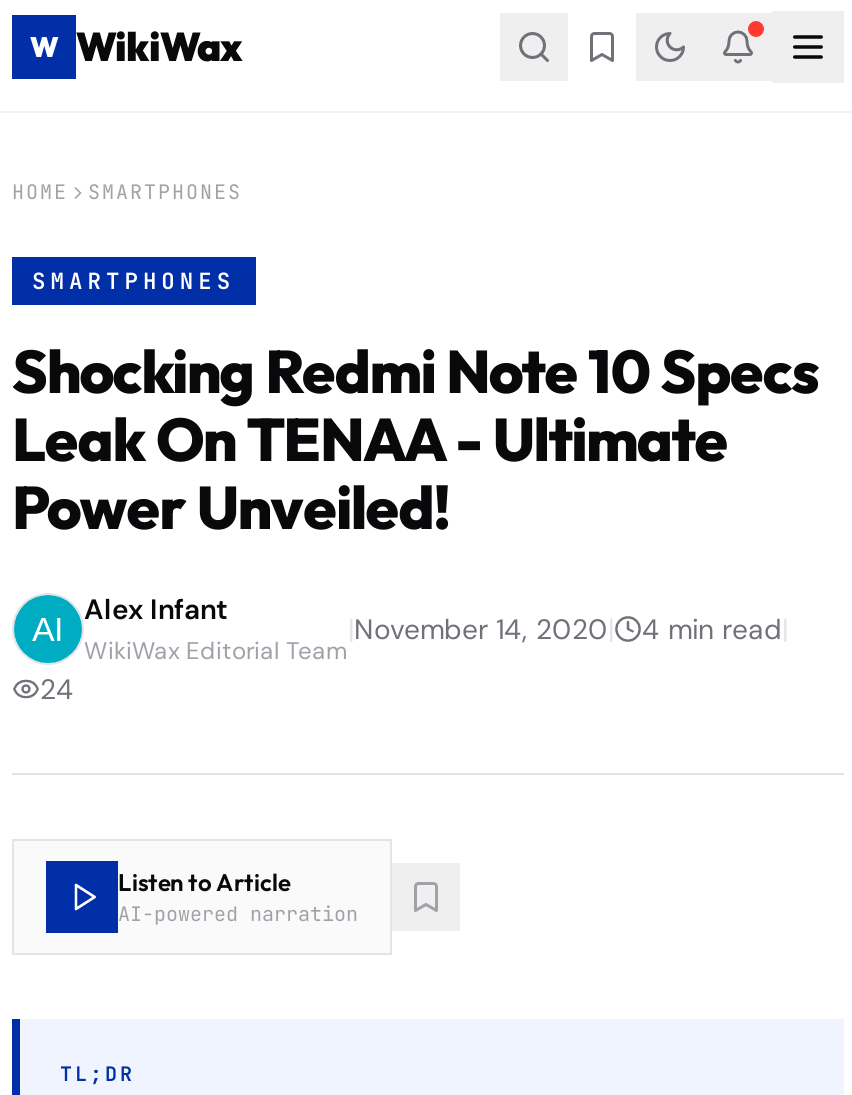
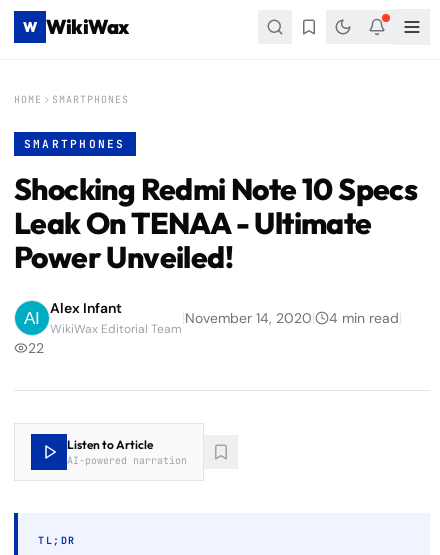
- 24
+ 22
